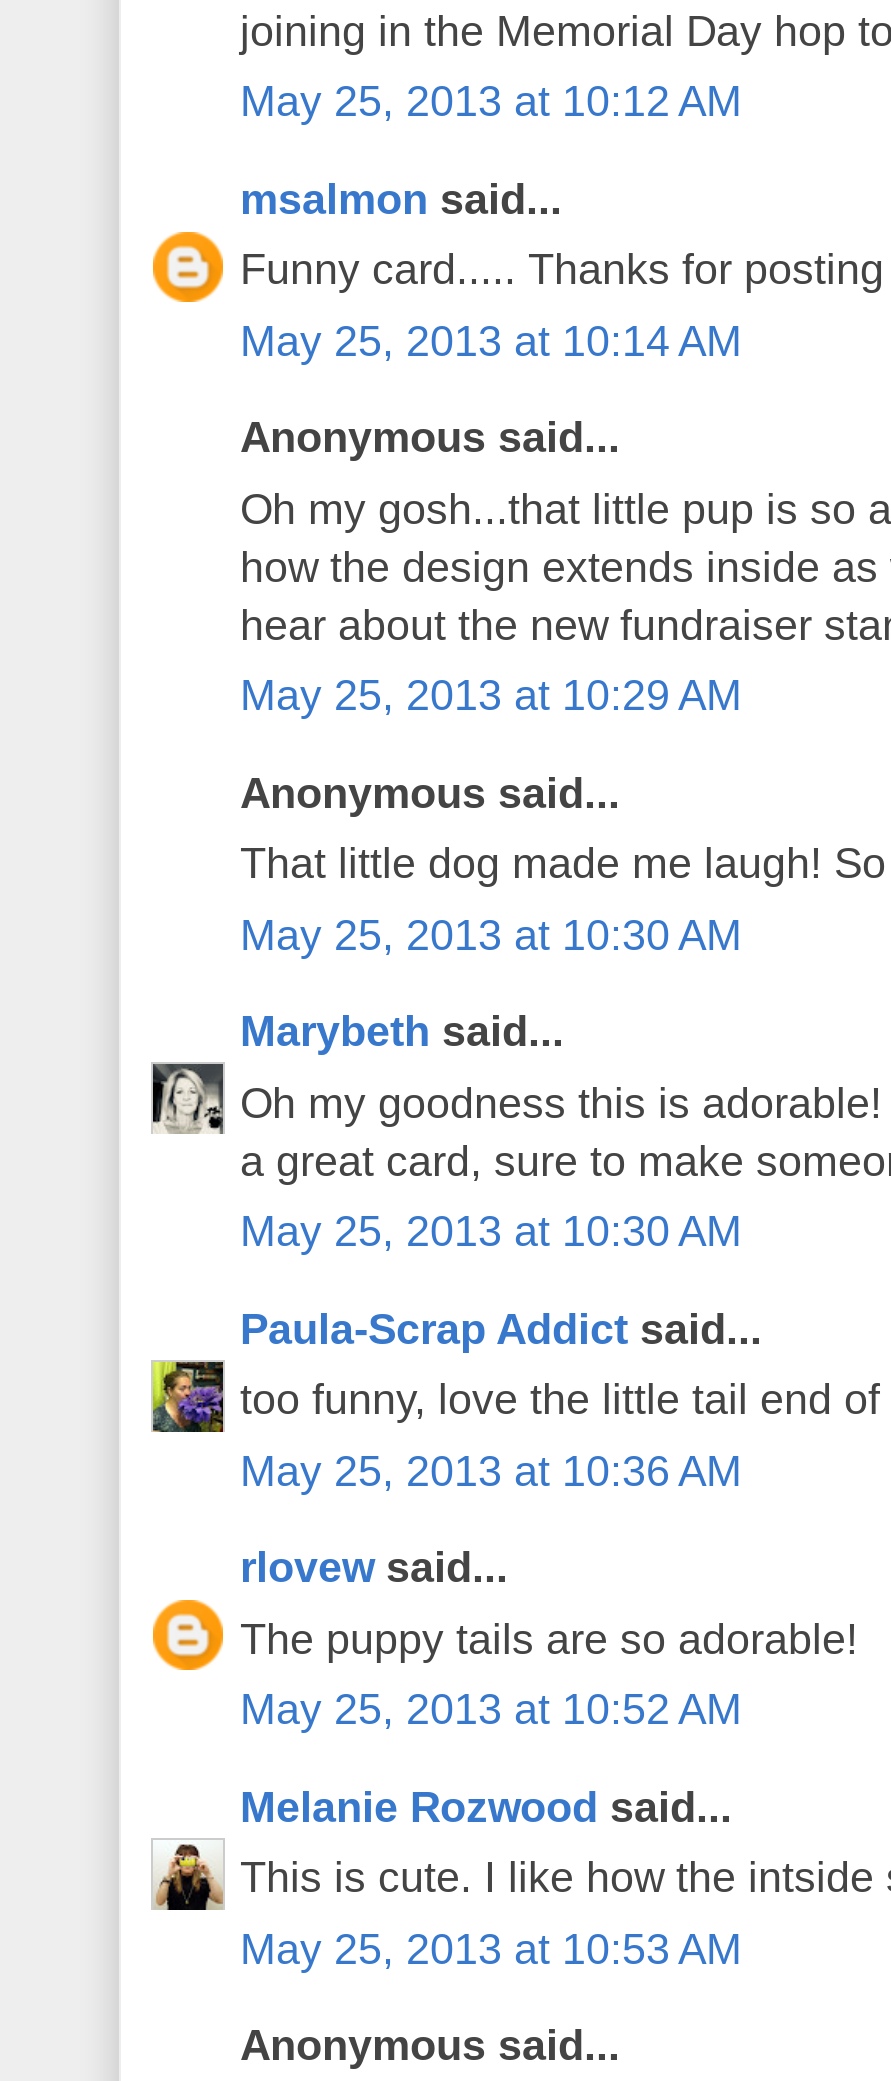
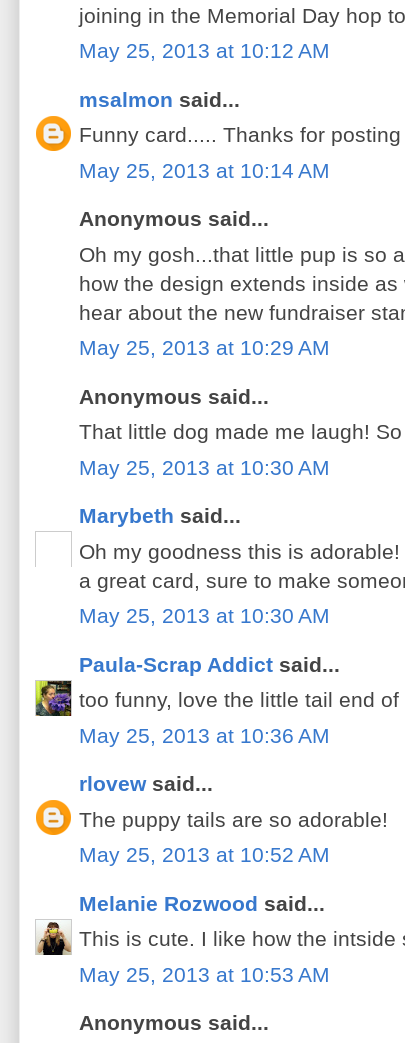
- [image]
